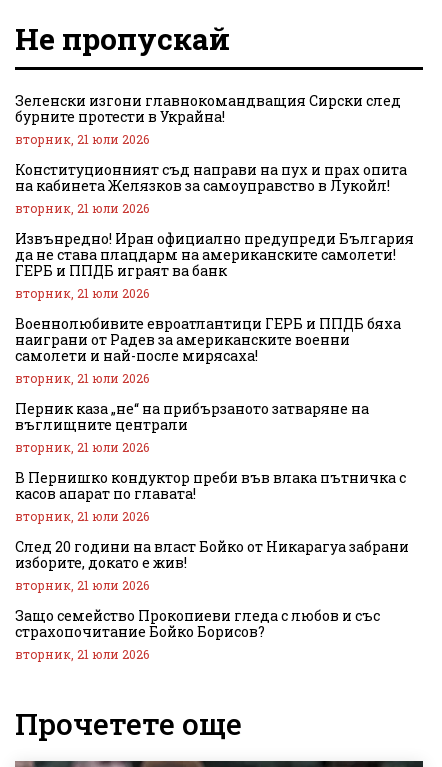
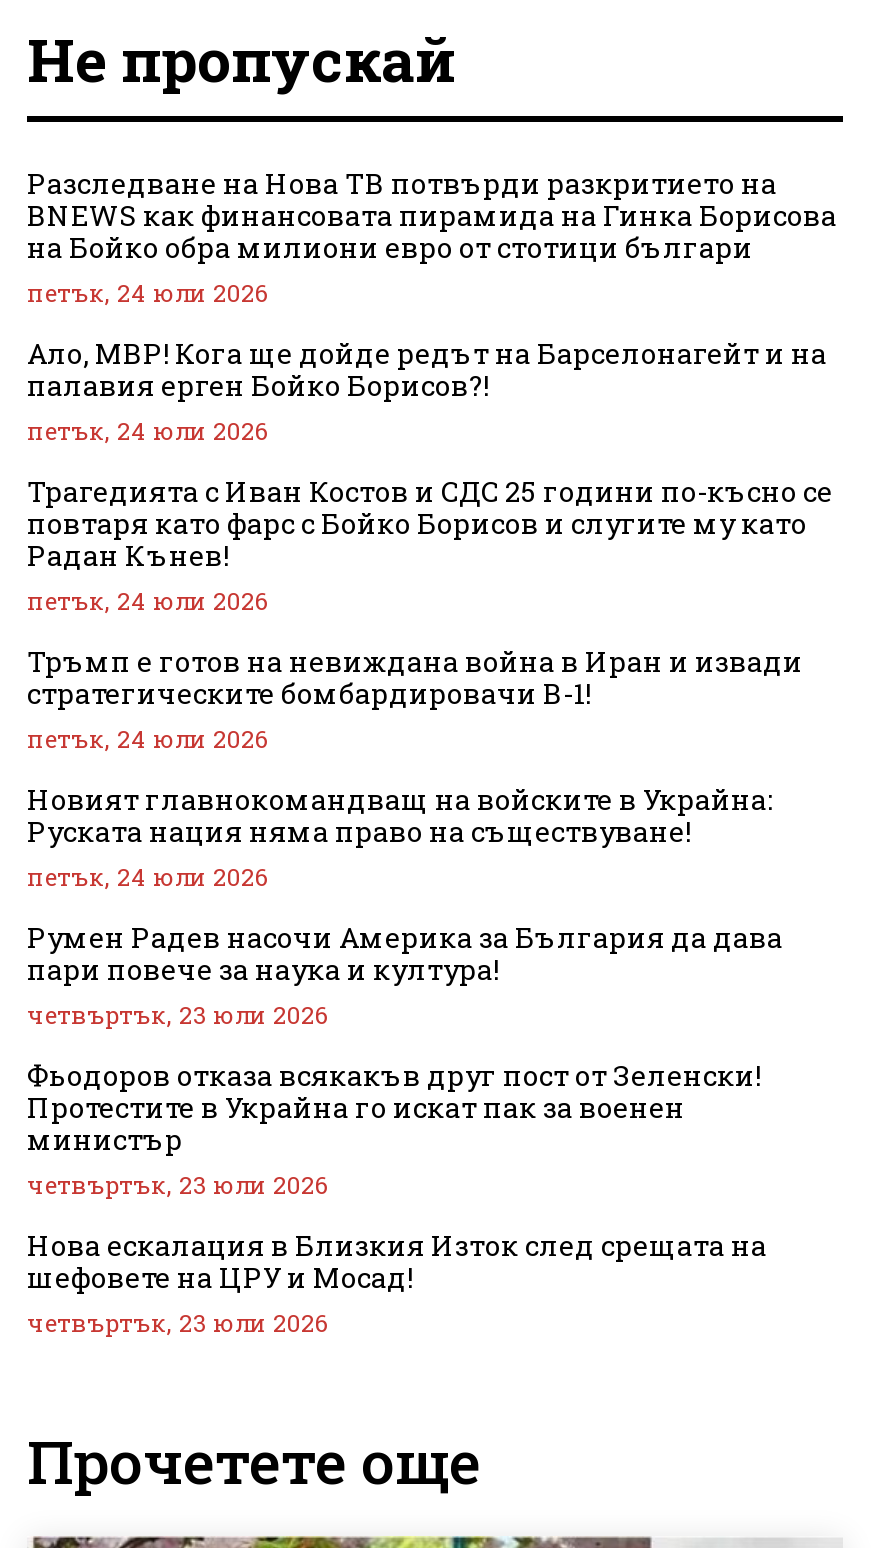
- Зеленски изгони главнокомандващия Сирски след
- бурните протести в Украйна!
- вторник, 21 юли 2026
+ Разследване на Нова ТВ потвърди разкритието на
+ BNEWS как финансовата пирамида на Гинка Борисова
+ на Бойко обра милиони евро от стотици българи
+ петък, 24 юли 2026

- Конституционният съд направи на пух и прах опита
- на кабинета Желязков за самоуправство в Лукойл!
- вторник, 21 юли 2026
+ Ало, МВР! Кога ще дойде редът на Барселонагейт и на
+ палавия ерген Бойко Борисов?!
+ петък, 24 юли 2026

- Извънредно! Иран официално предупреди България
- да не става плацдарм на американските самолети!
- ГЕРБ и ППДБ играят ва банк
- вторник, 21 юли 2026
+ Трагедията с Иван Костов и СДС 25 години по-късно се
+ повтаря като фарс с Бойко Борисов и слугите му като
+ Радан Кънев!
+ петък, 24 юли 2026

- Военнолюбивите евроатлантици ГЕРБ и ППДБ бяха
- наиграни от Радев за американските военни
- самолети и най-после мирясаха!
- вторник, 21 юли 2026
+ Тръмп е готов на невиждана война в Иран и извади
+ стратегическите бомбардировачи B-1!
+ петък, 24 юли 2026

- Перник каза „не“ на прибързаното затваряне на
- въглищните централи
- вторник, 21 юли 2026
+ Новият главнокомандващ на войските в Украйна:
+ Руската нация няма право на съществуване!
+ петък, 24 юли 2026

- В Пернишко кондуктор преби във влака пътничка с
- касов апарат по главата!
- вторник, 21 юли 2026
+ Румен Радев насочи Америка за България да дава
+ пари повече за наука и култура!
+ четвъртък, 23 юли 2026

- След 20 години на власт Бойко от Никарагуа забрани
- изборите, докато е жив!
- вторник, 21 юли 2026
+ Фьодоров отказа всякакъв друг пост от Зеленски!
+ Протестите в Украйна го искат пак за военен
+ министър
+ четвъртък, 23 юли 2026

- Защо семейство Прокопиеви гледа с любов и със
- страхопочитание Бойко Борисов?
- вторник, 21 юли 2026
+ Нова ескалация в Близкия Изток след срещата на
+ шефовете на ЦРУ и Мосад!
+ четвъртък, 23 юли 2026
